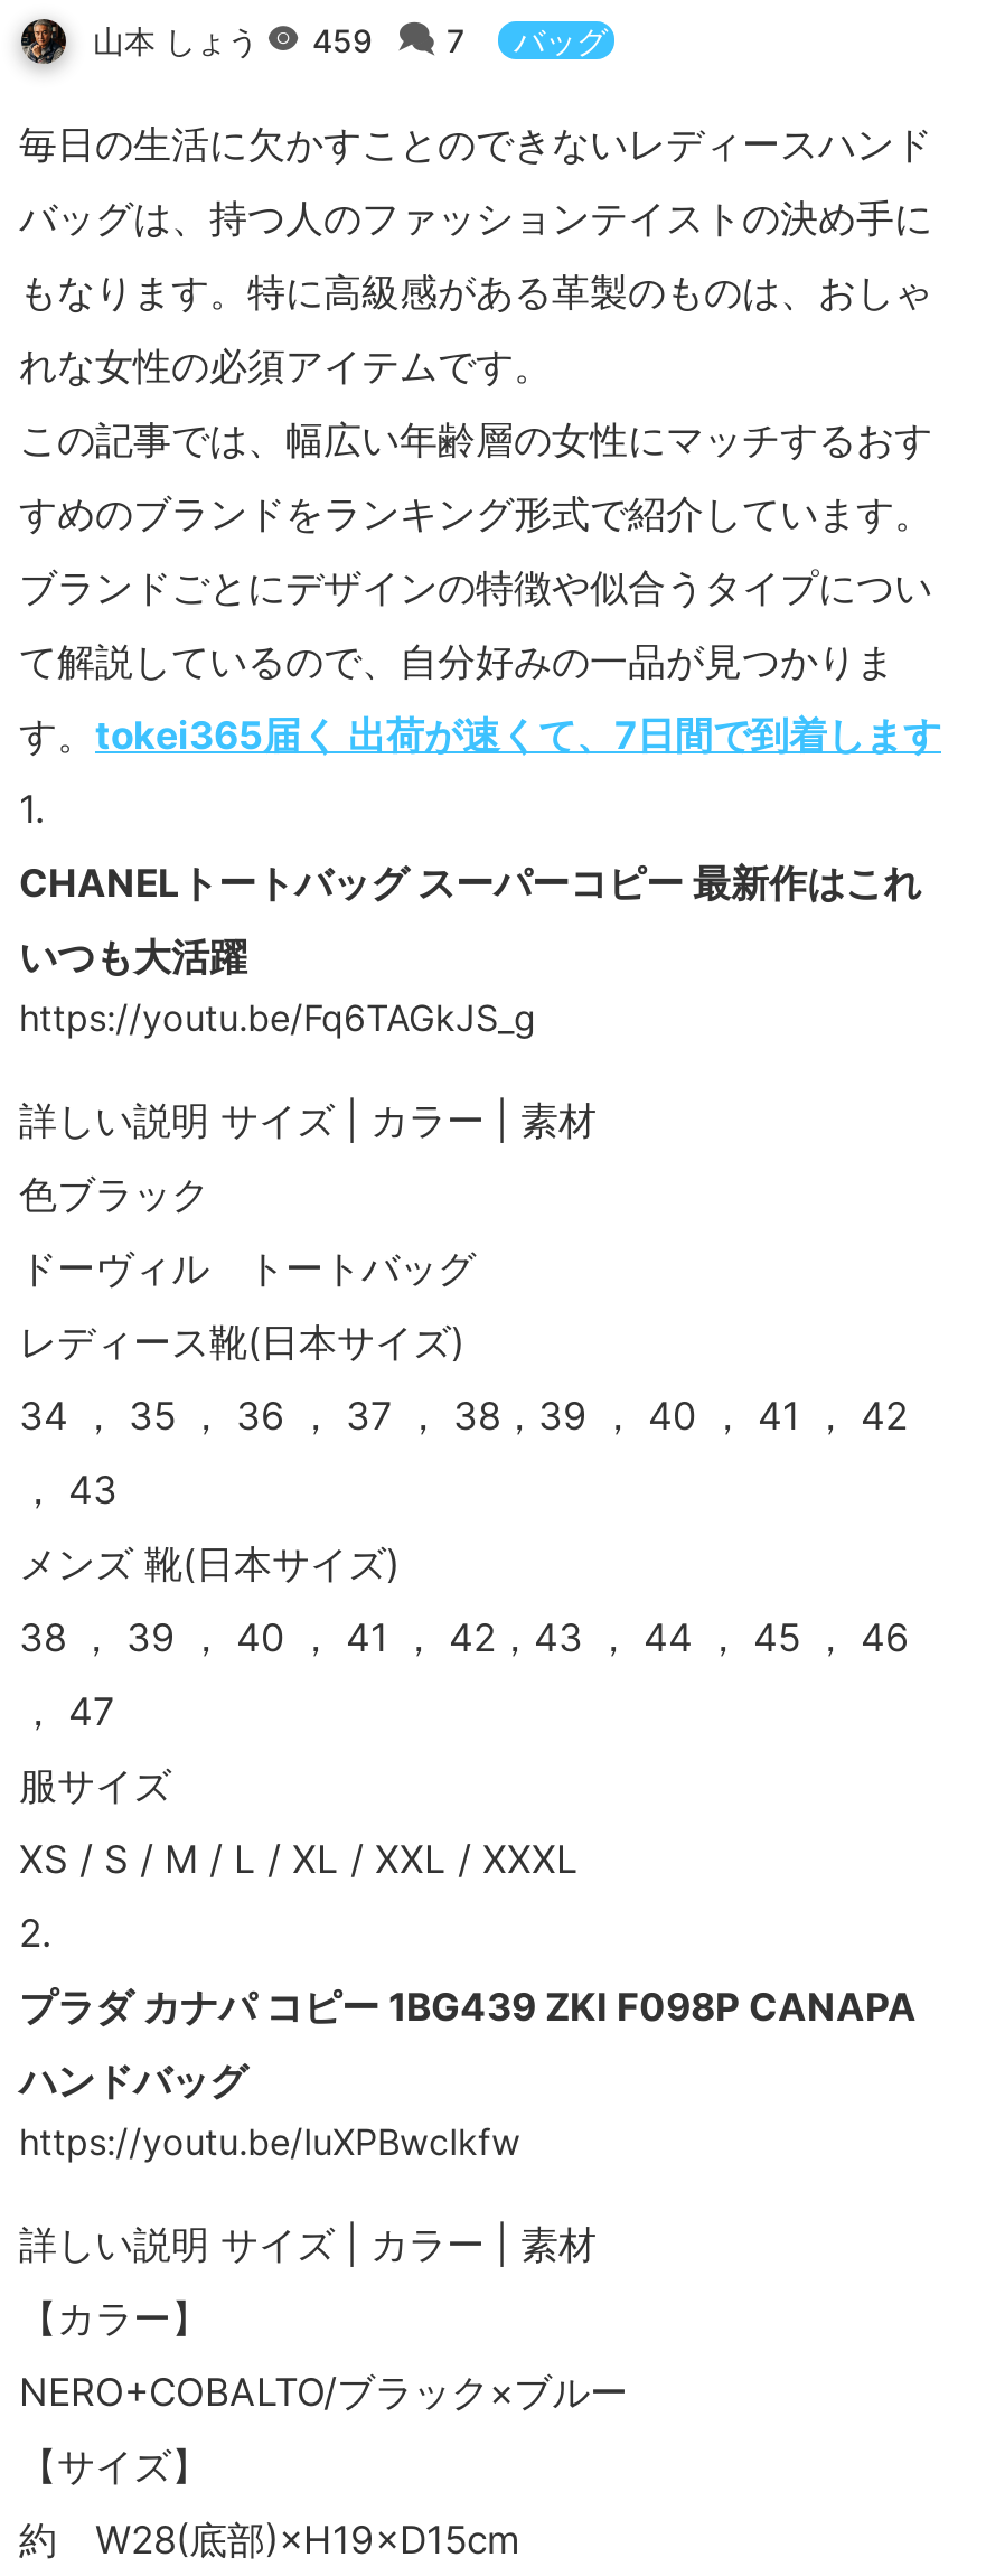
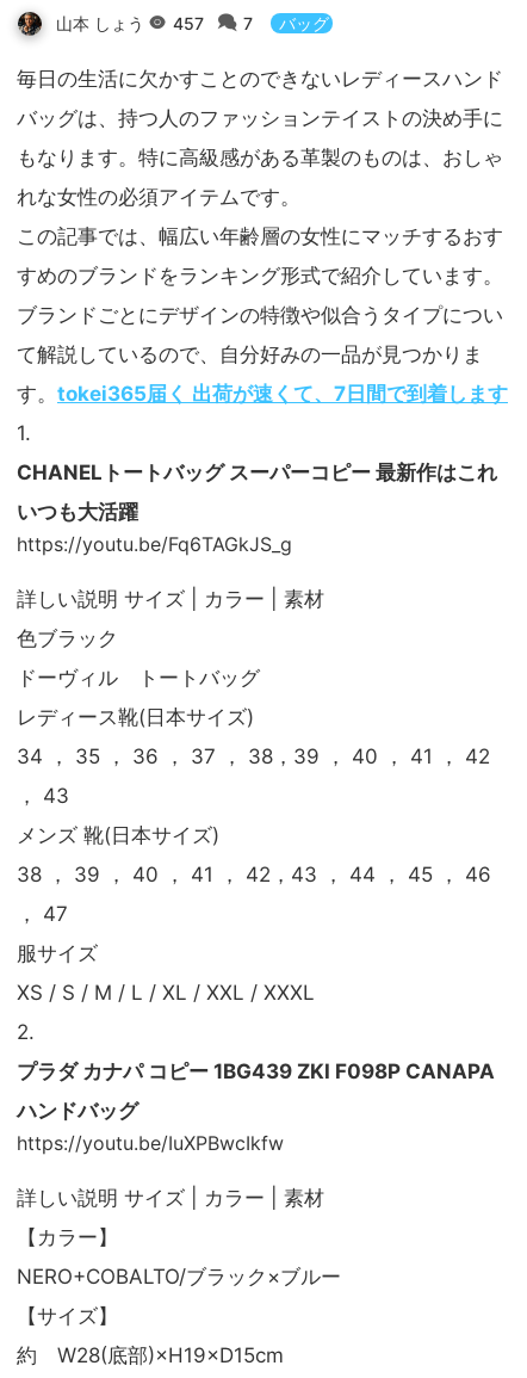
- 459
+ 457
